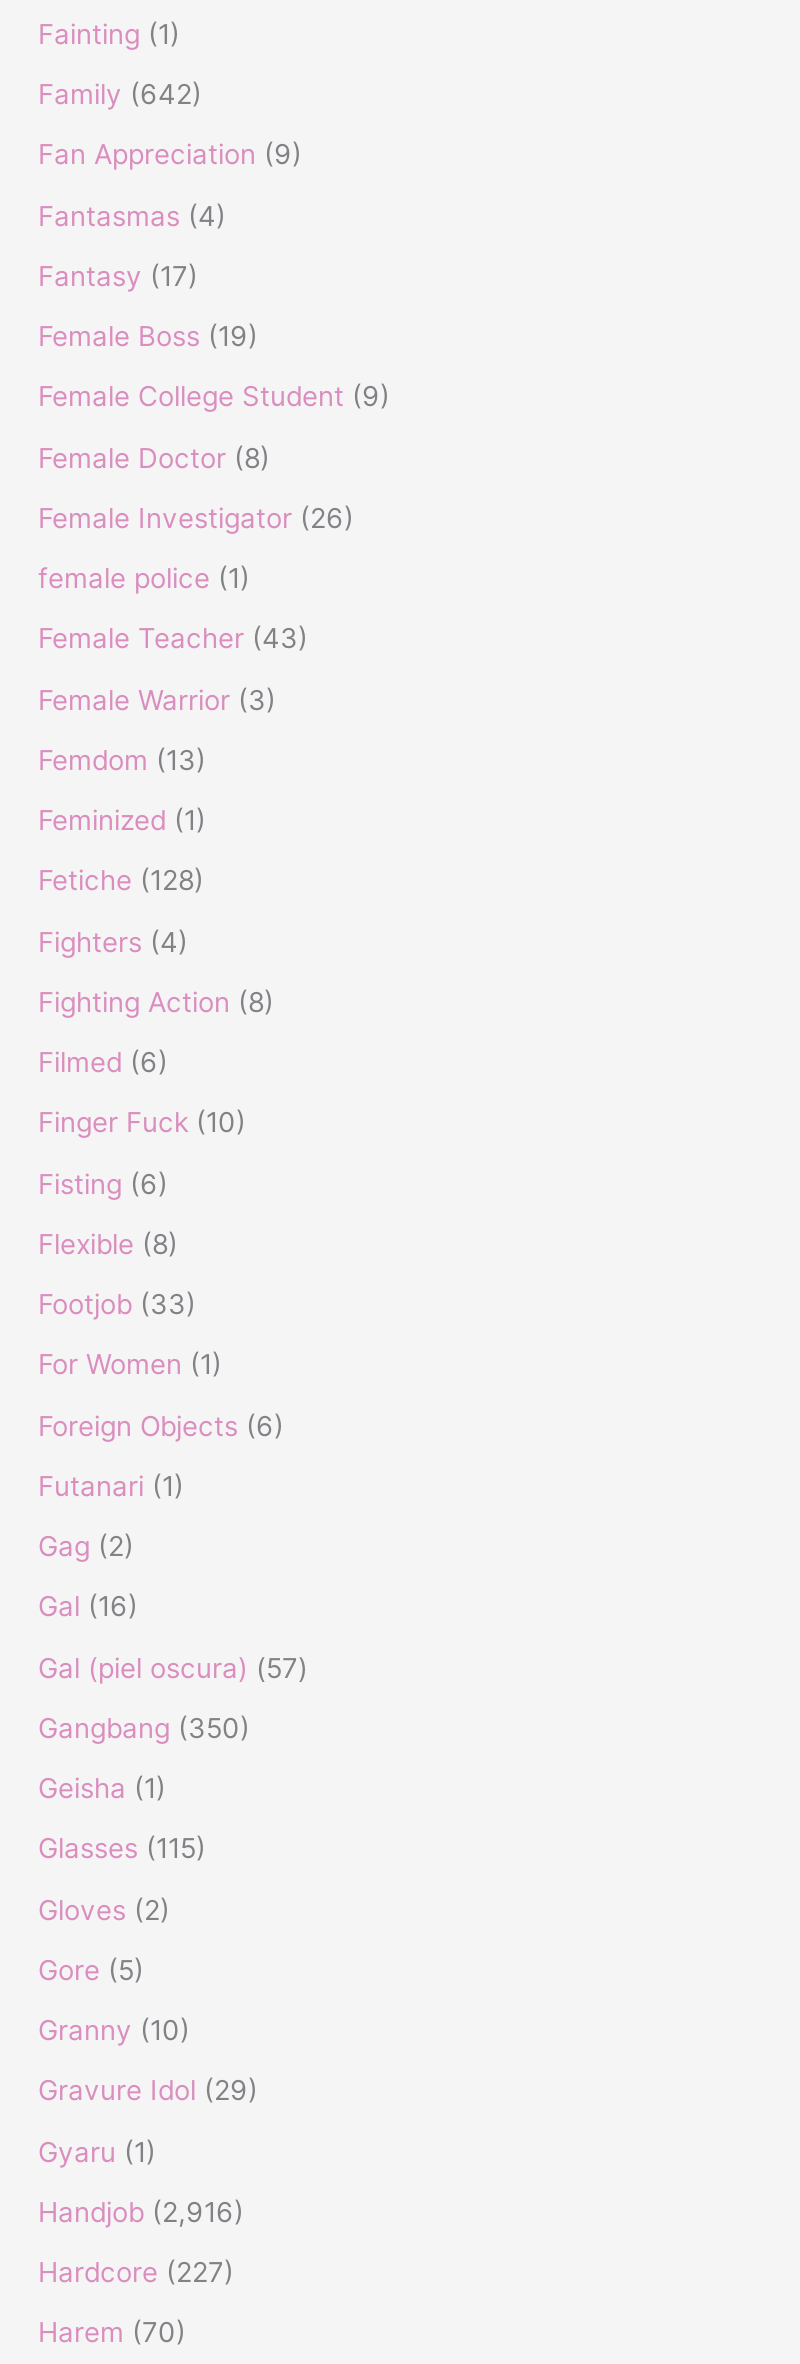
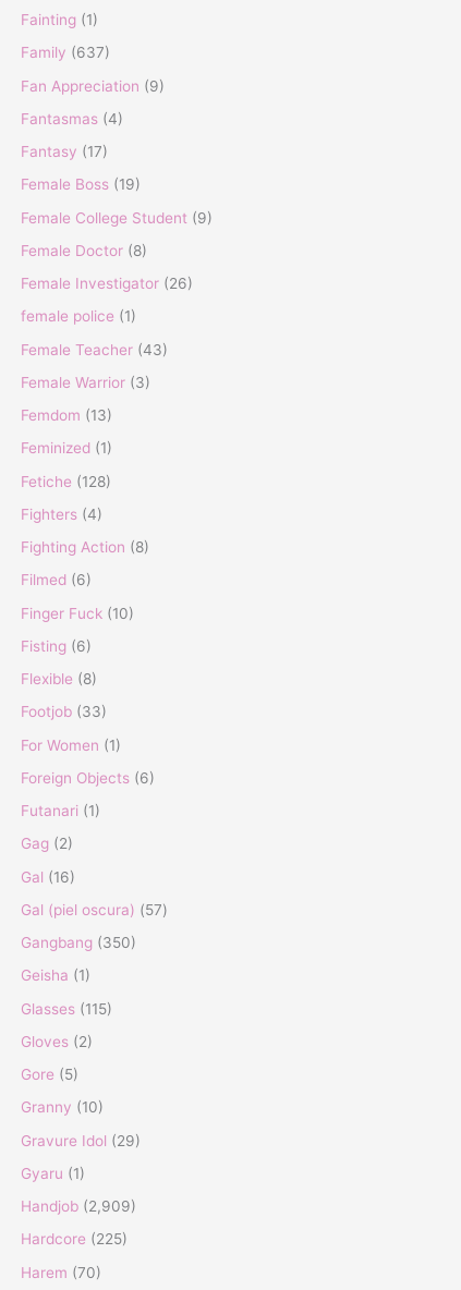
- Family (642)
+ Family (637)

- Handjob (2,916)
+ Handjob (2,909)

- Hardcore (227)
+ Hardcore (225)
